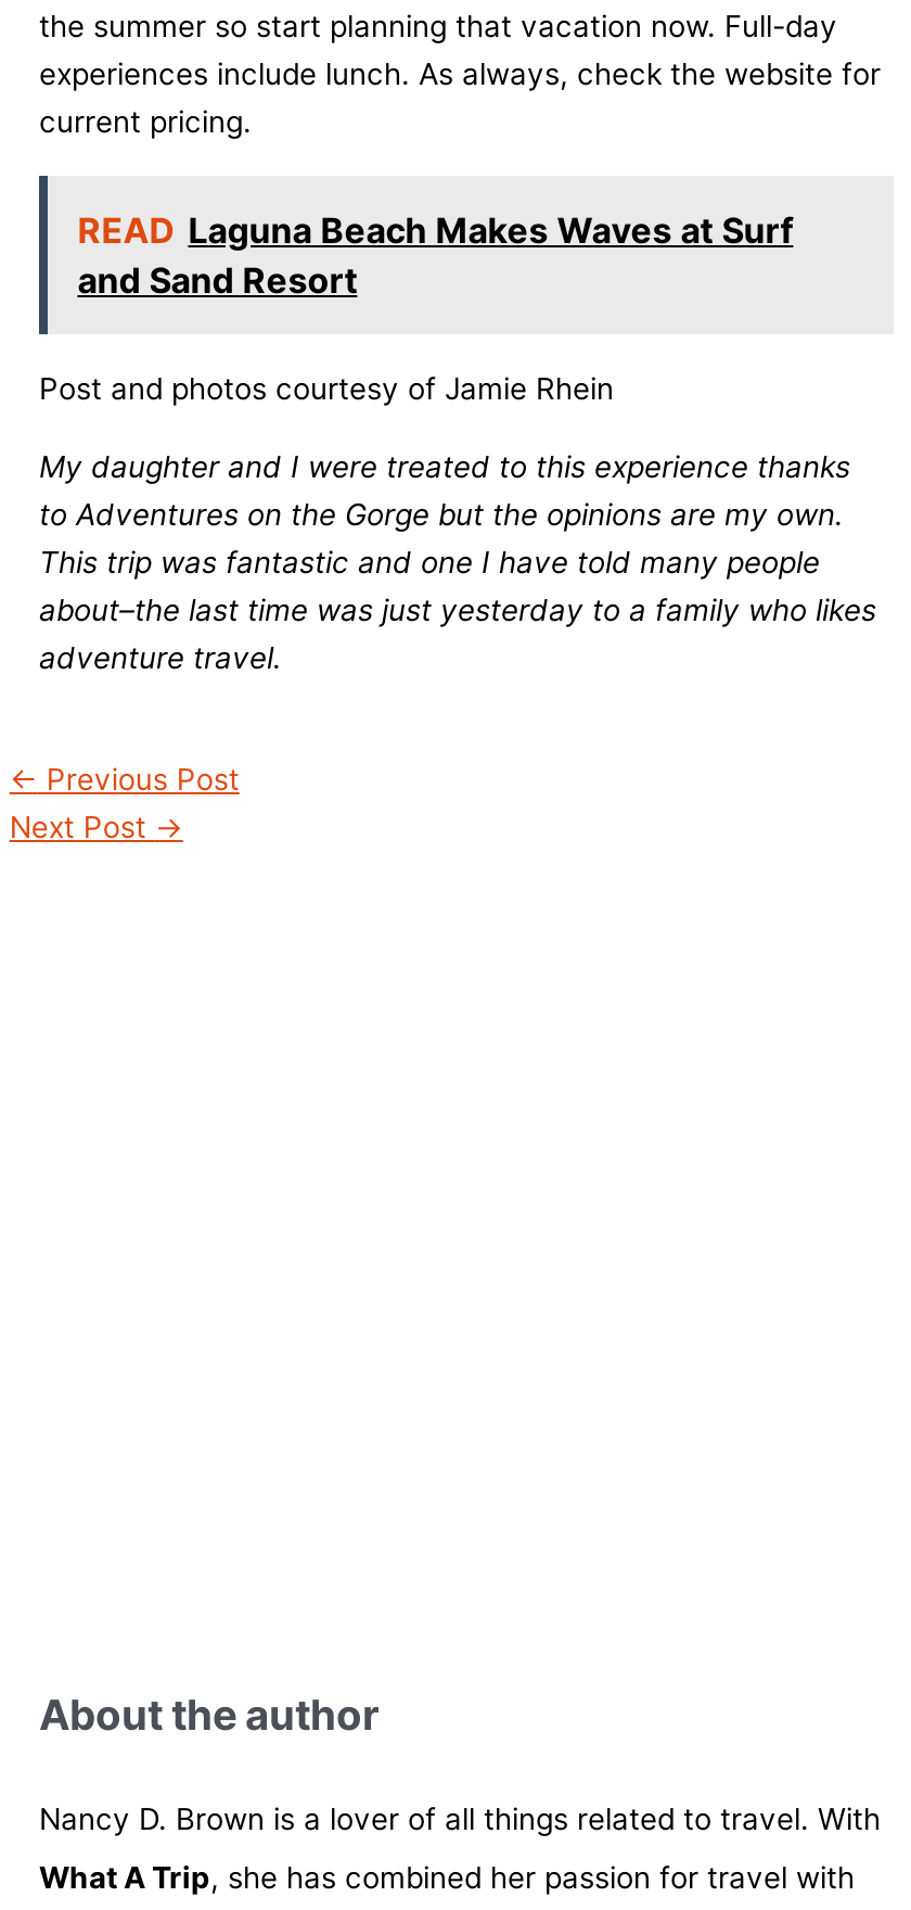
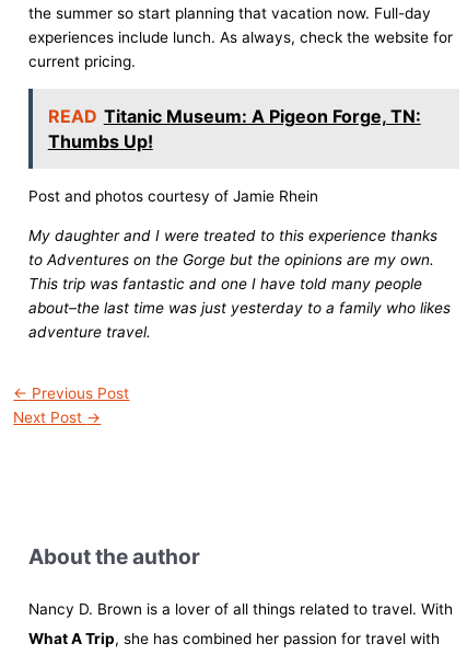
- READ Laguna Beach Makes Waves at Surf
- and Sand Resort
+ READ Titanic Museum: A Pigeon Forge, TN:
+ Thumbs Up!
